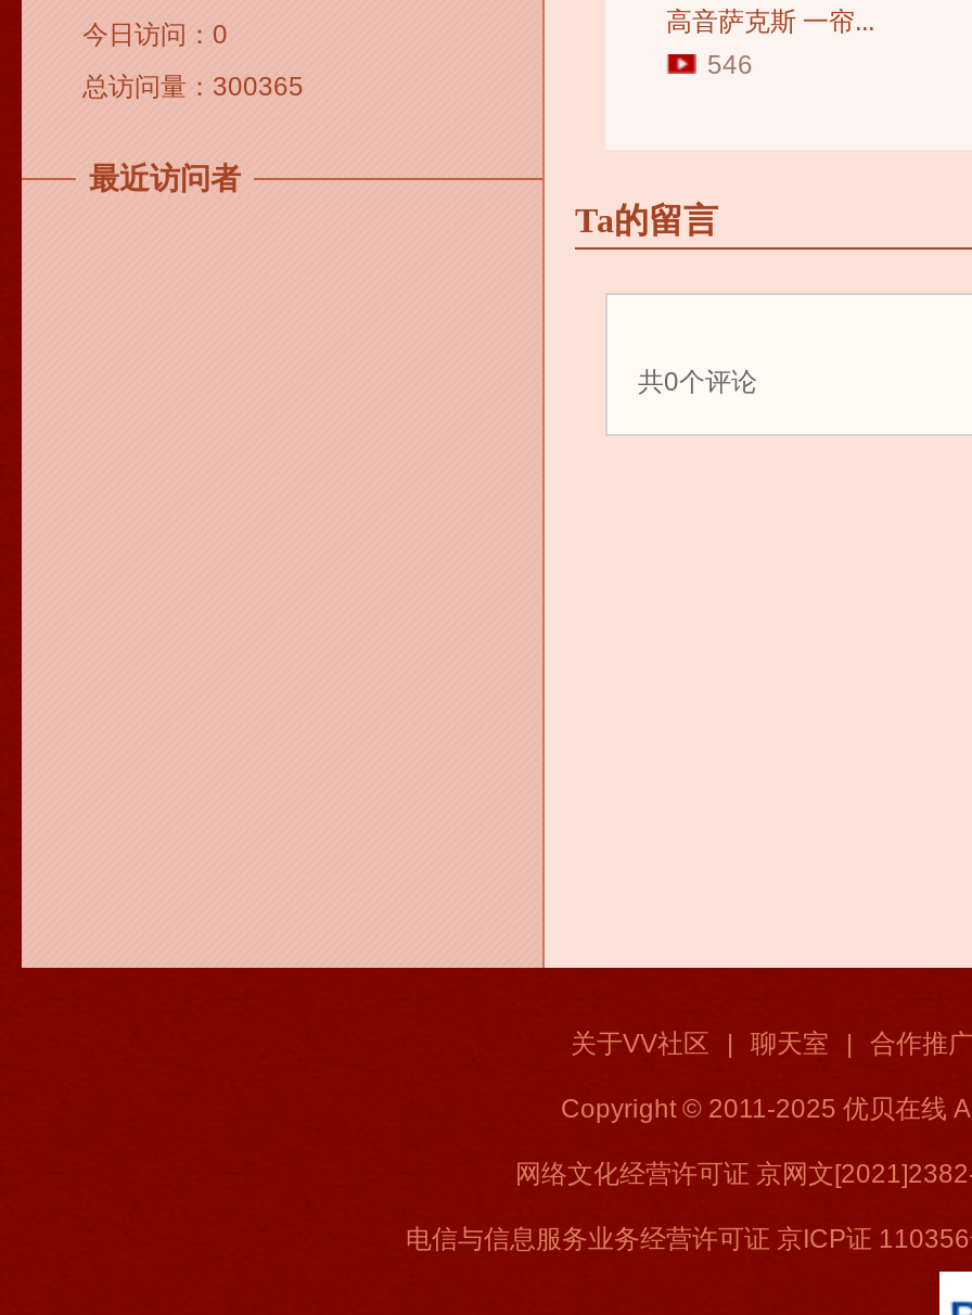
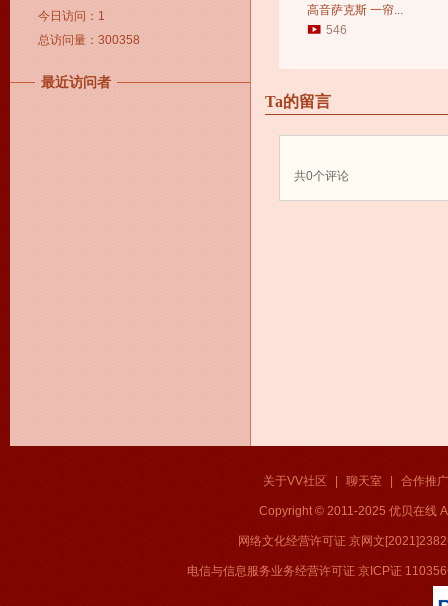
- 今日访问：0
+ 今日访问：1

- 总访问量：300365
+ 总访问量：300358
